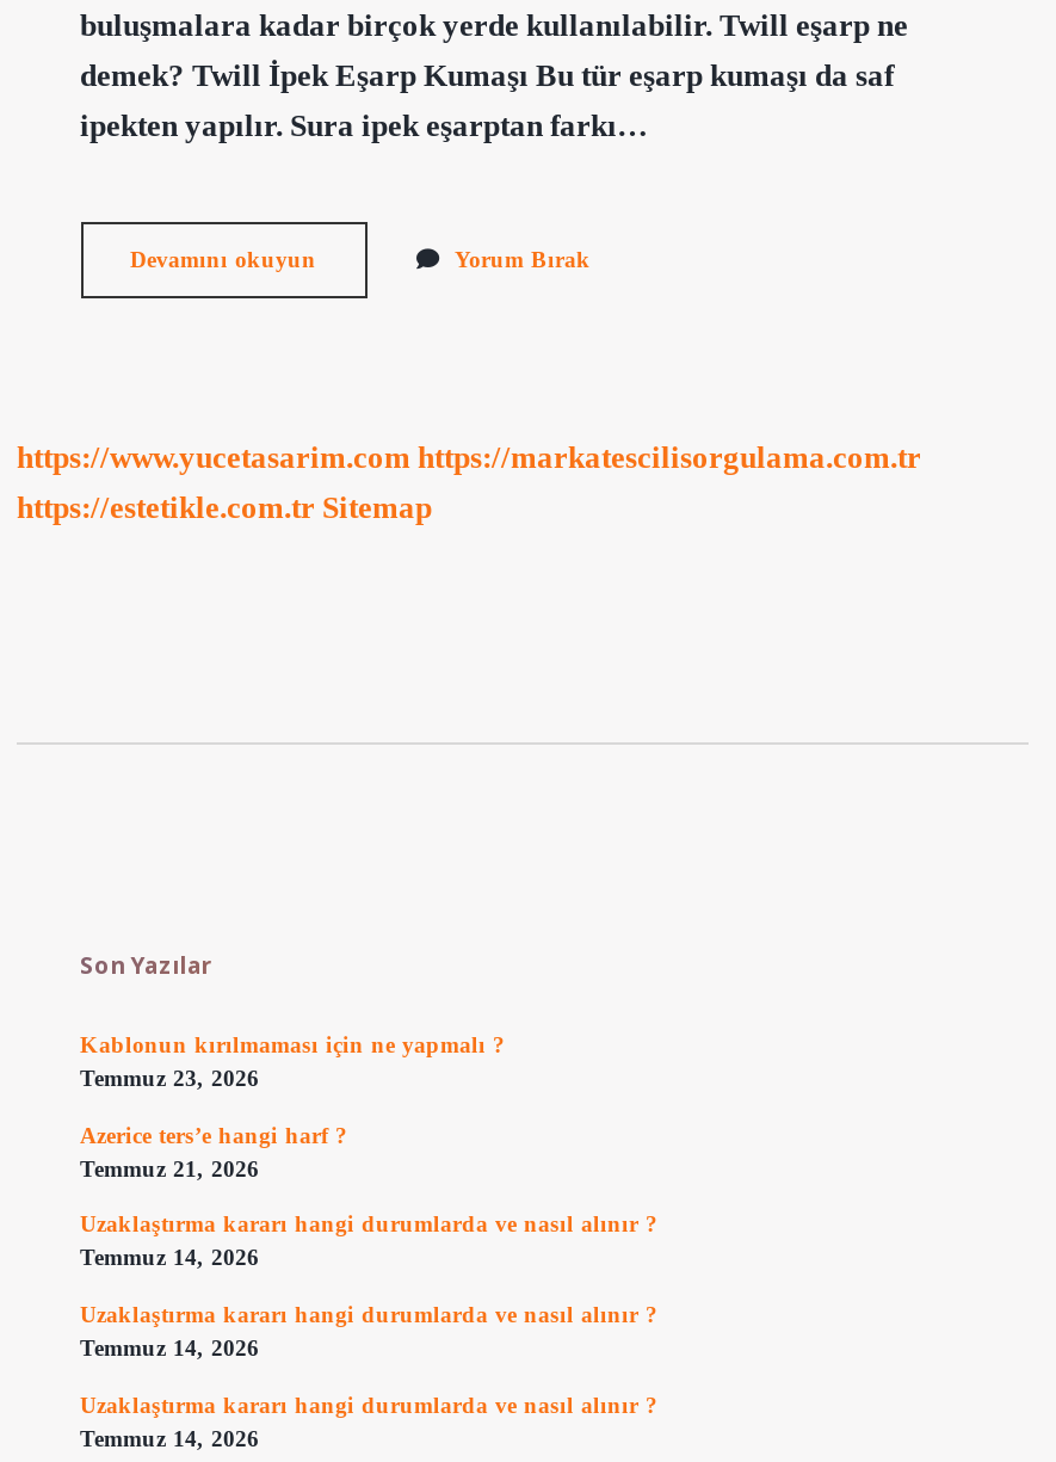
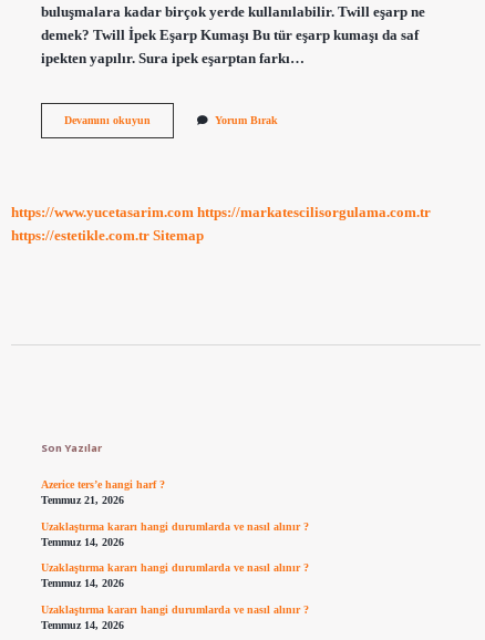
- Kablonun kırılmaması için ne yapmalı ?
- Temmuz 23, 2026
